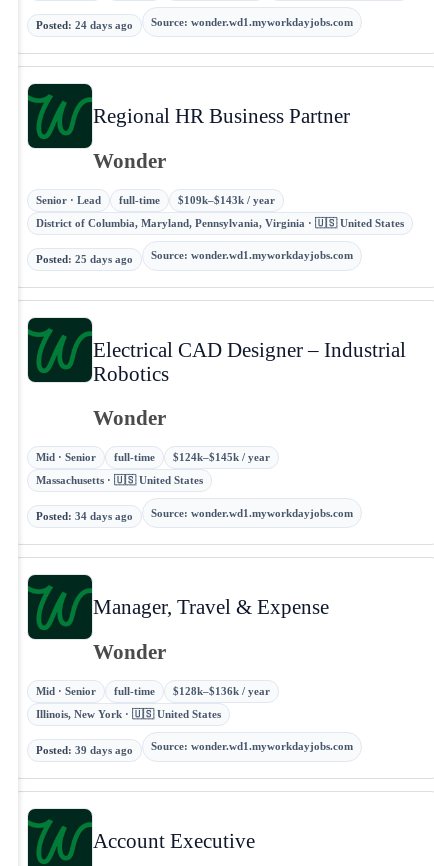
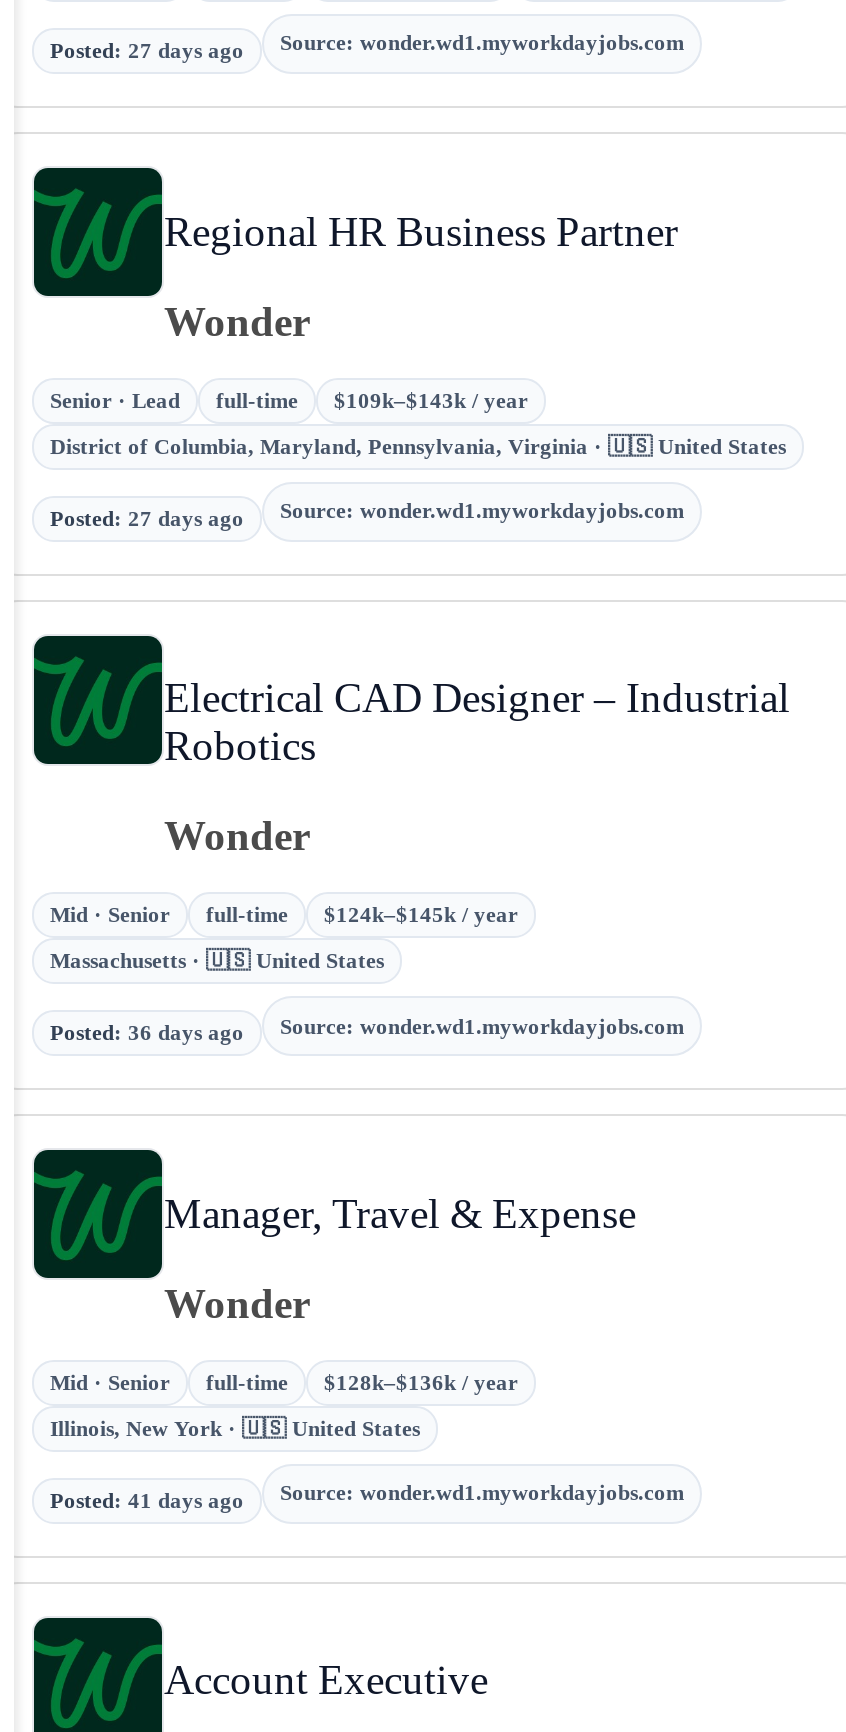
- Posted: 24 days ago
+ Posted: 27 days ago

- Posted: 25 days ago
+ Posted: 27 days ago

- Posted: 34 days ago
+ Posted: 36 days ago

- Posted: 39 days ago
+ Posted: 41 days ago
